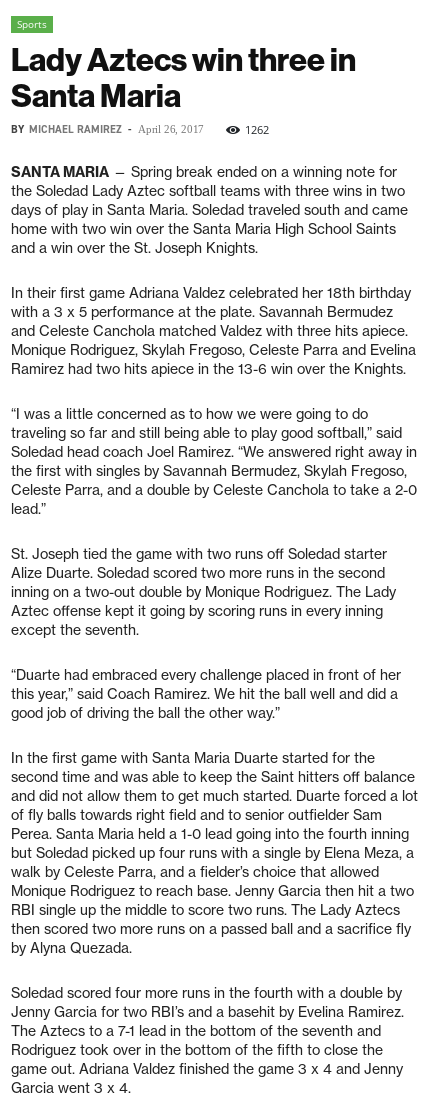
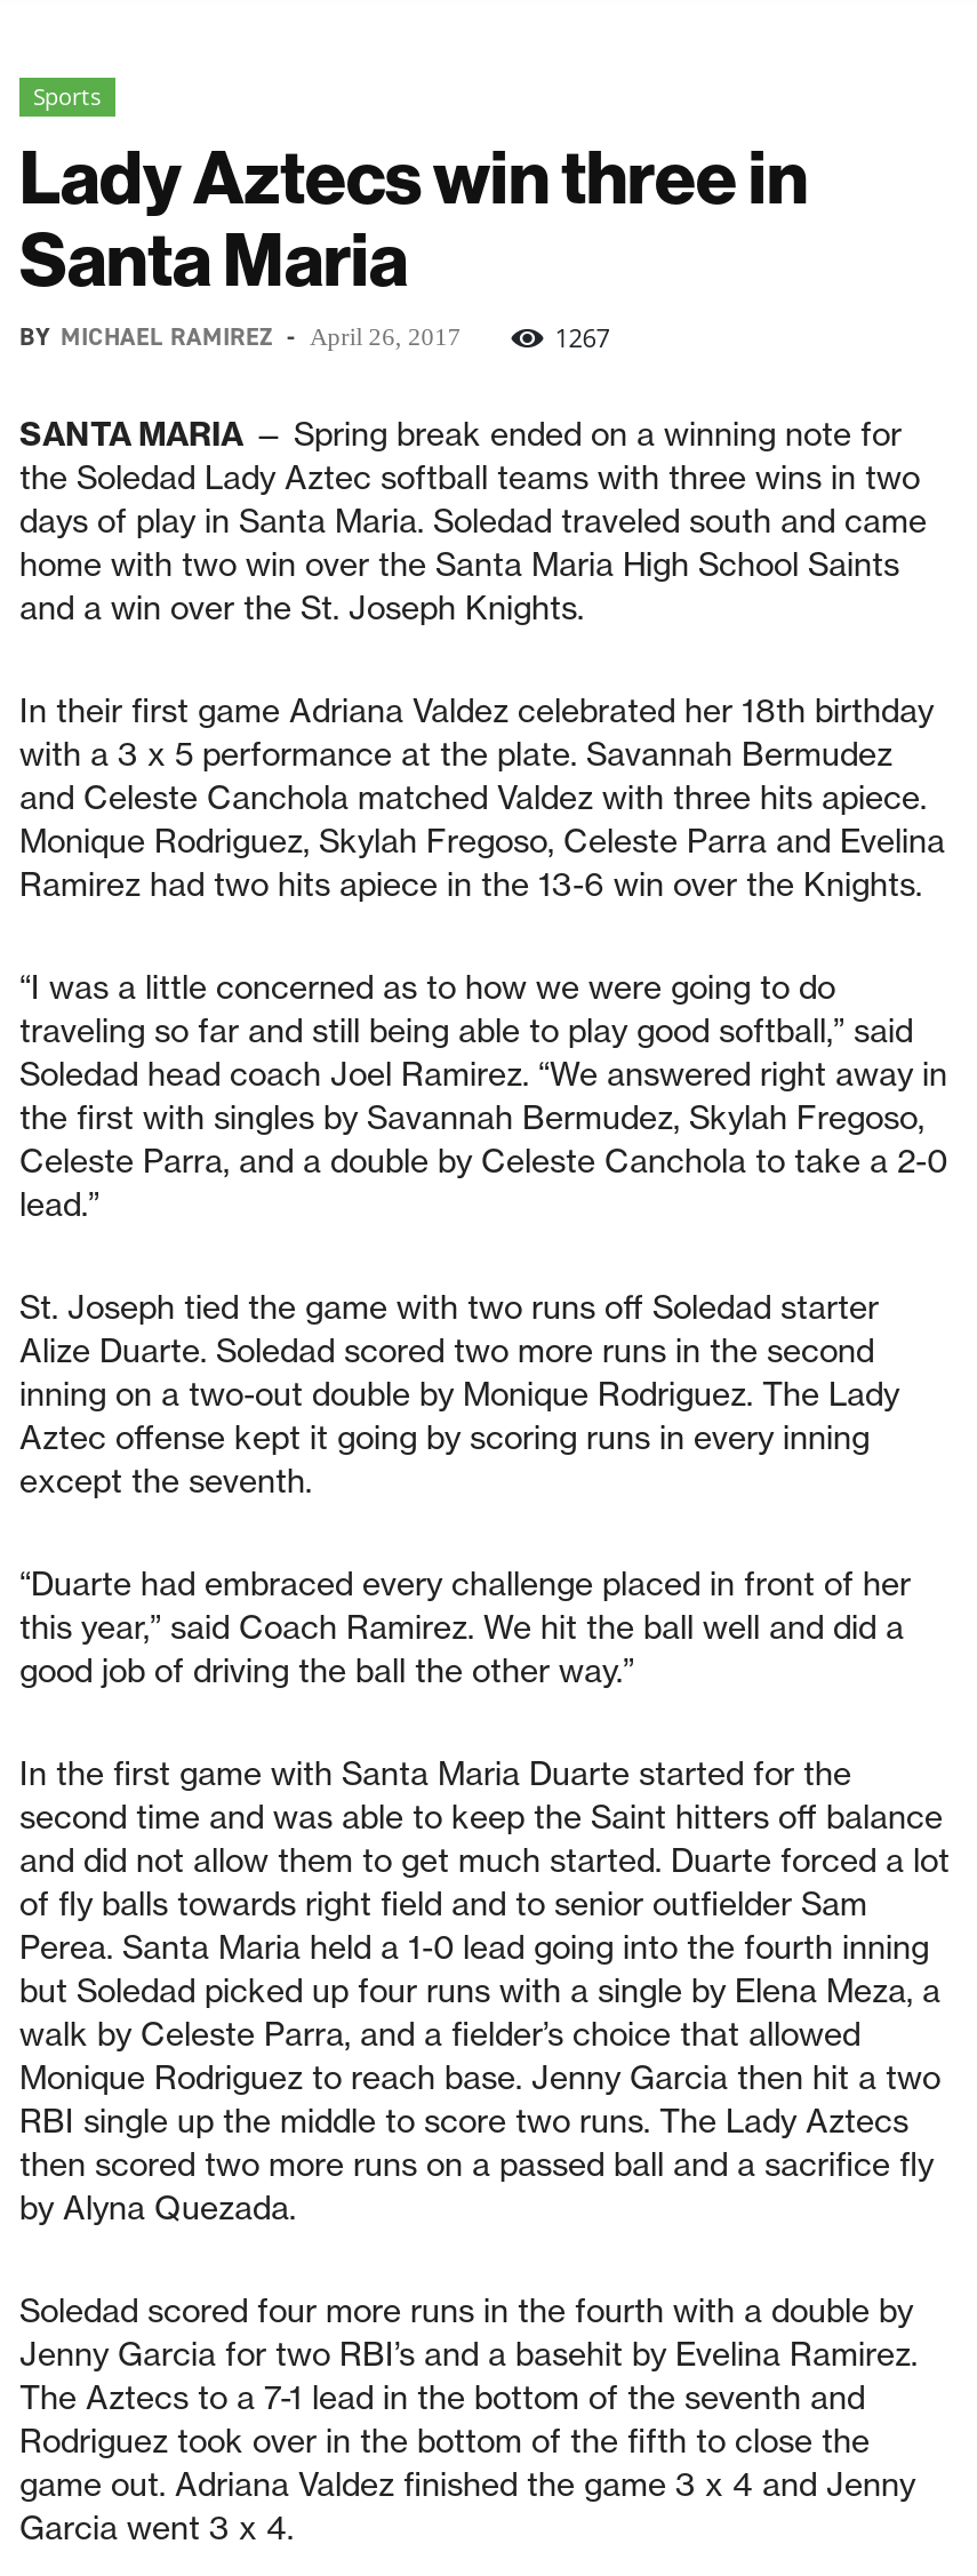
- 1262
+ 1267
